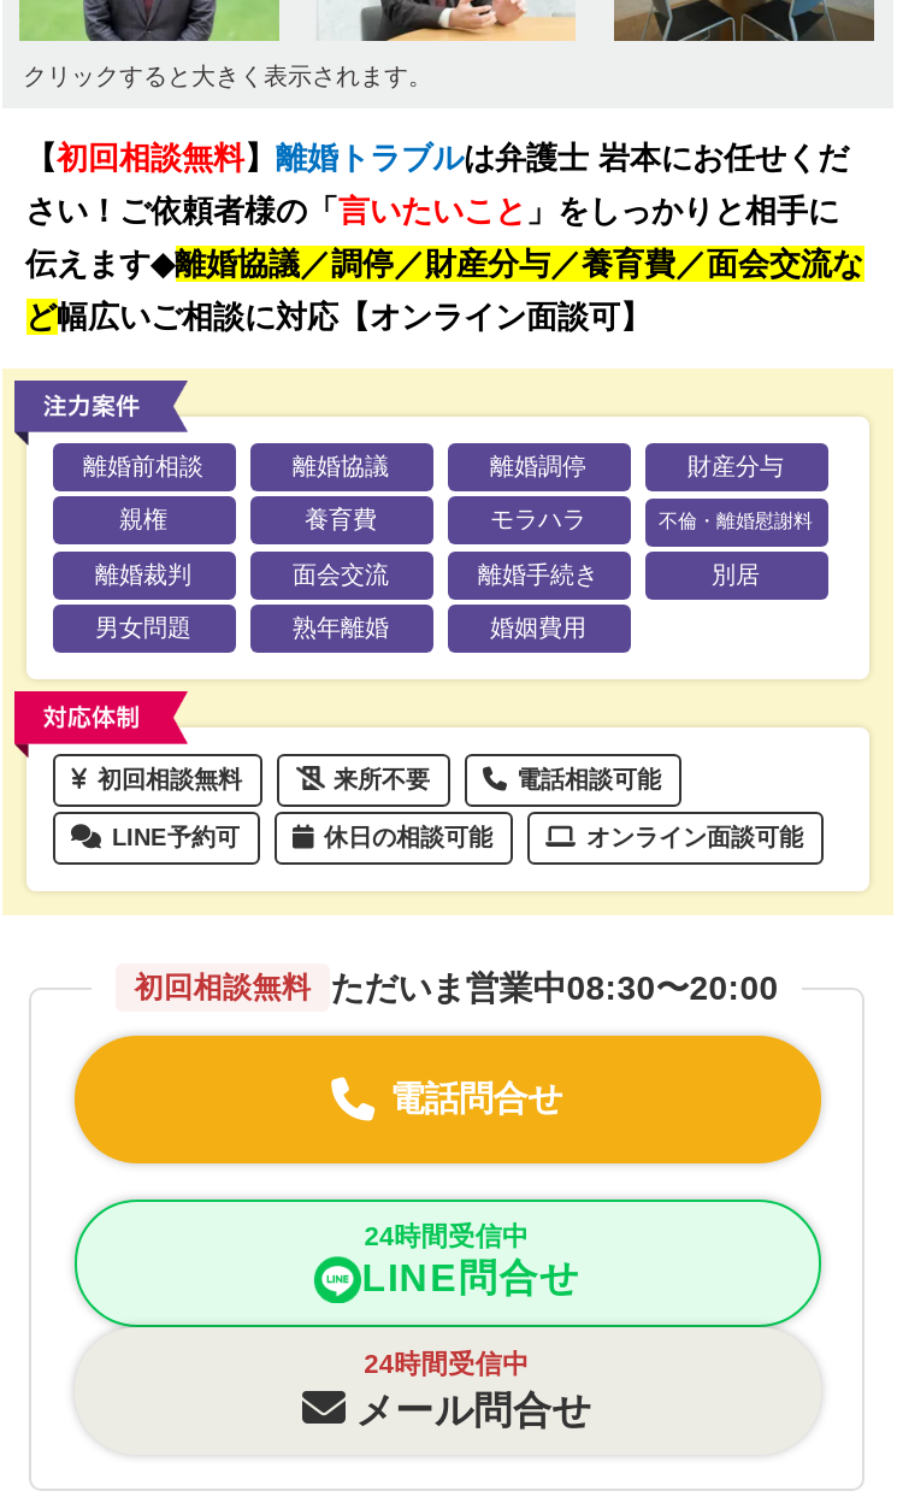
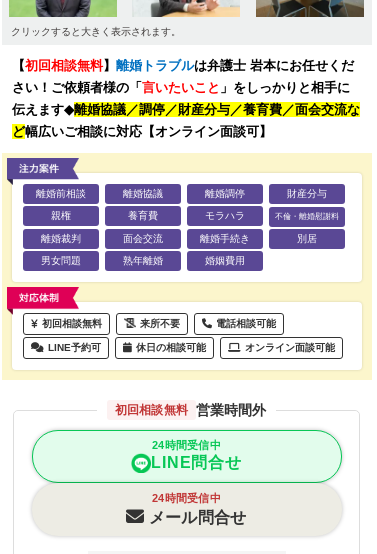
- 初回相談無料 ただいま営業中08:30〜20:00
- 電話問合せ
+ 初回相談無料 営業時間外
